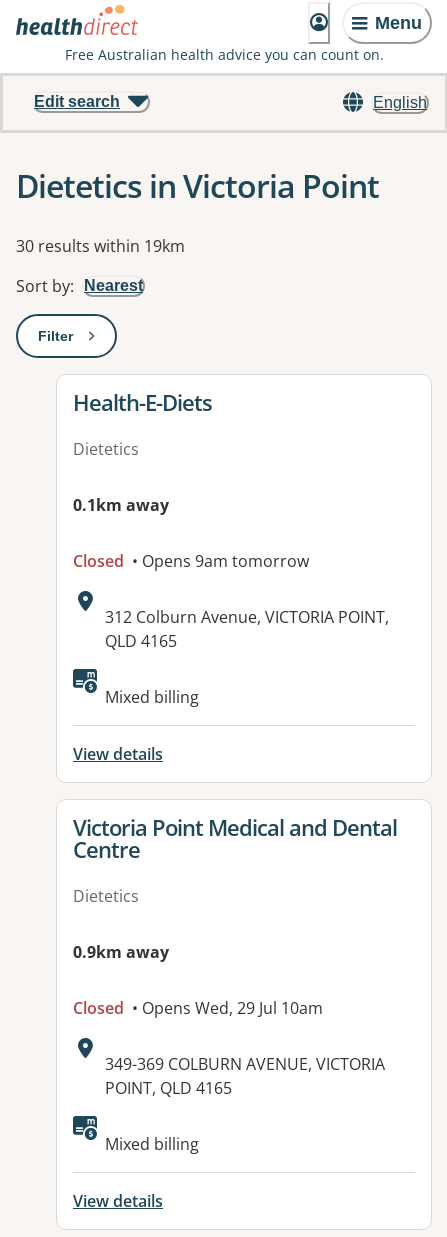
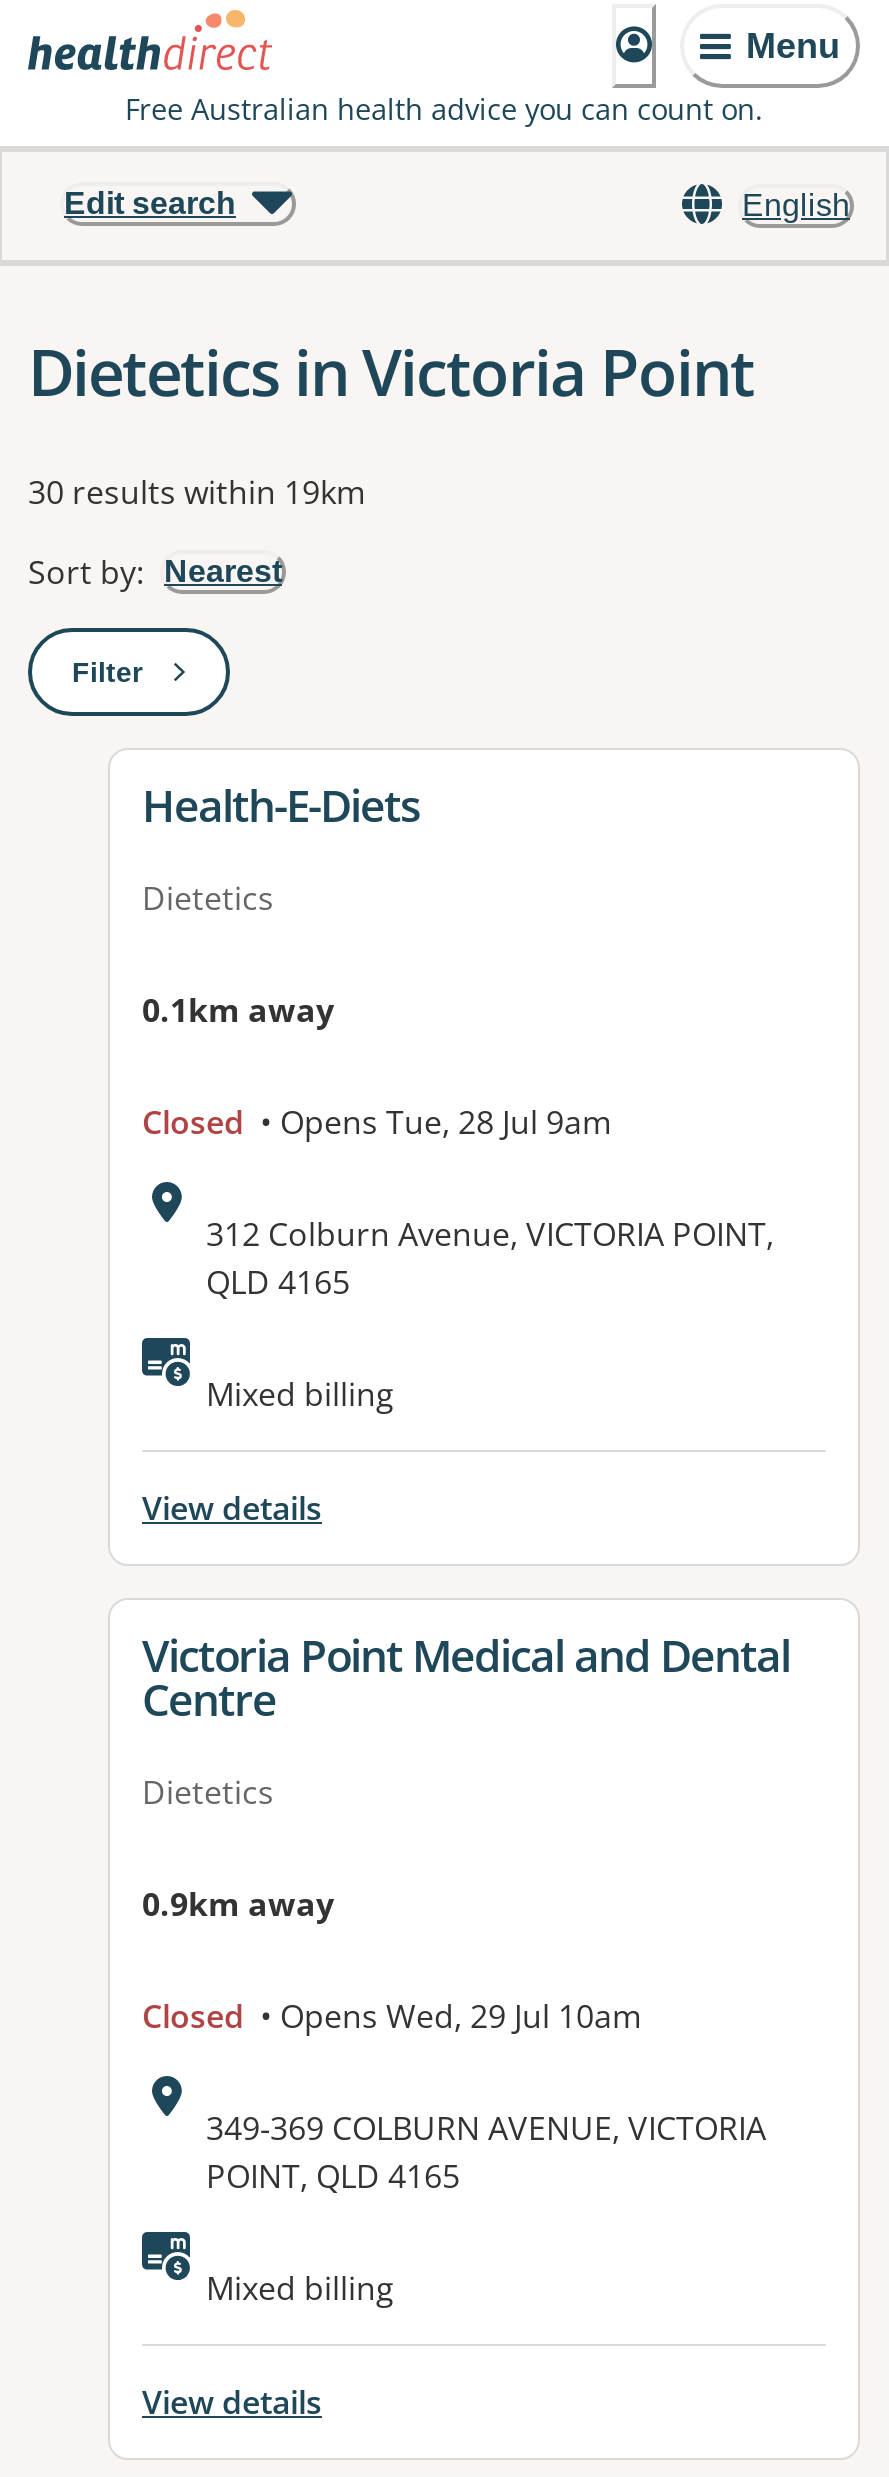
- Closed • Opens 9am tomorrow
+ Closed • Opens Tue, 28 Jul 9am
